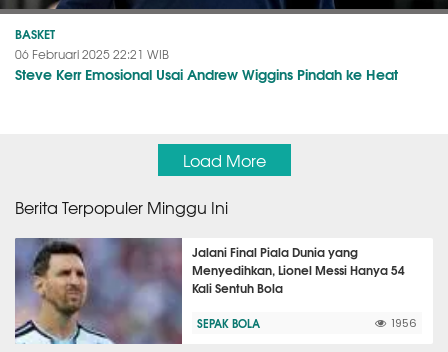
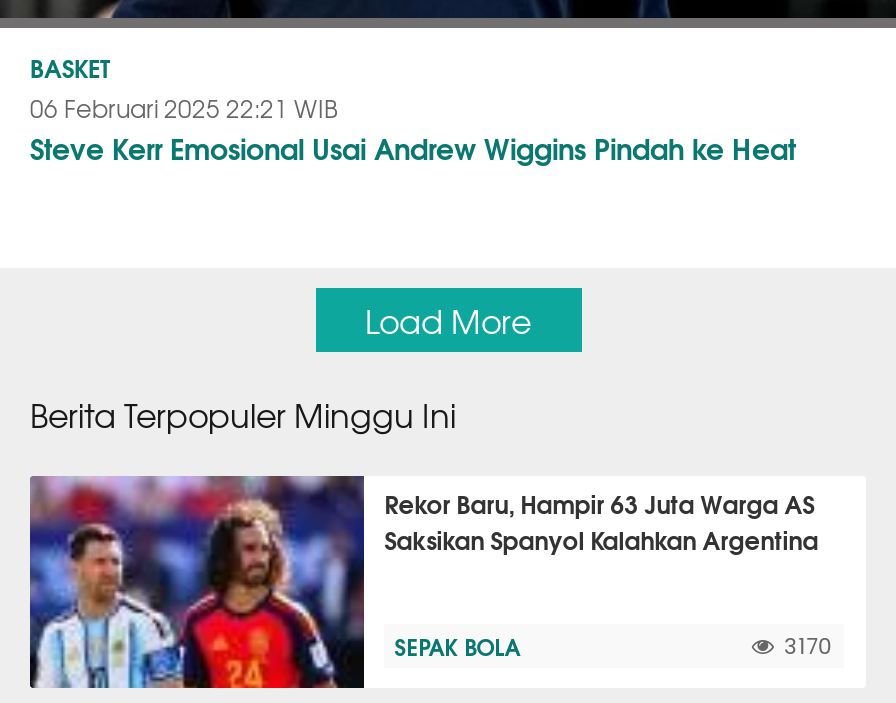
- [image]
- Jalani Final Piala Dunia yang
- Menyedihkan, Lionel Messi Hanya 54
- Kali Sentuh Bola
+ [image]
+ Rekor Baru, Hampir 63 Juta Warga AS
+ Saksikan Spanyol Kalahkan Argentina

- 1956
+ 3170
